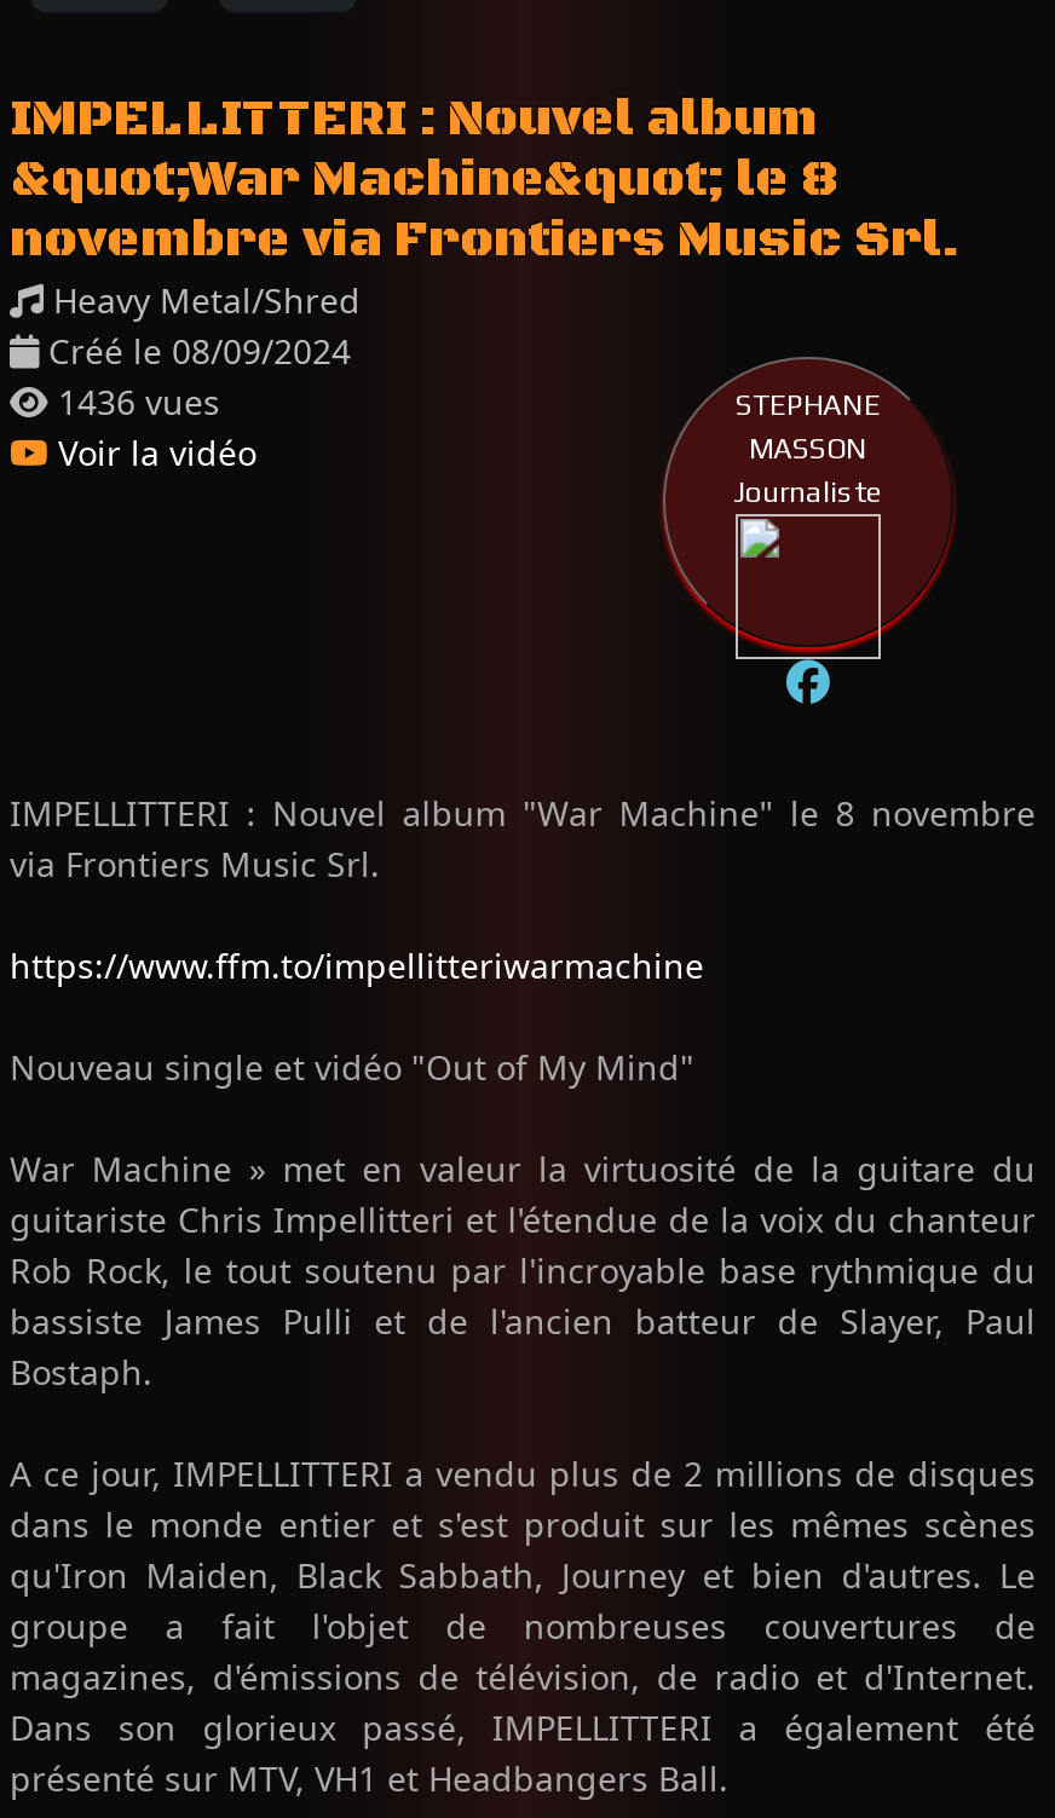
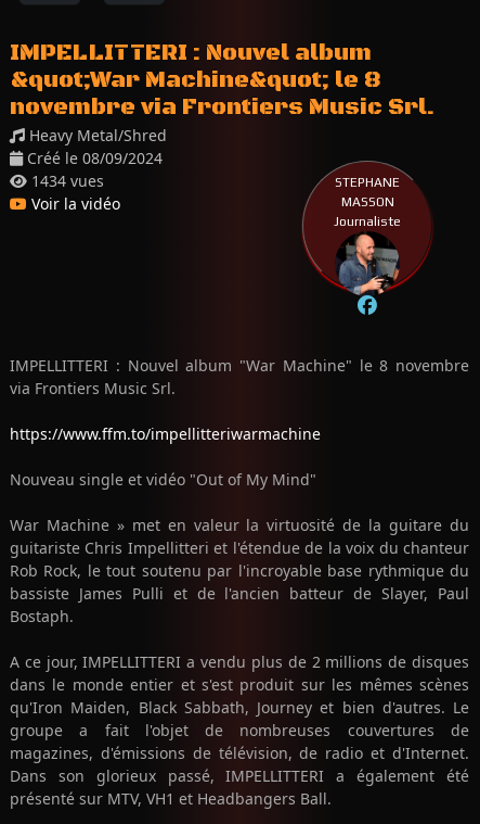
- 1436 vues
+ 1434 vues

- [image]
+ [image]
